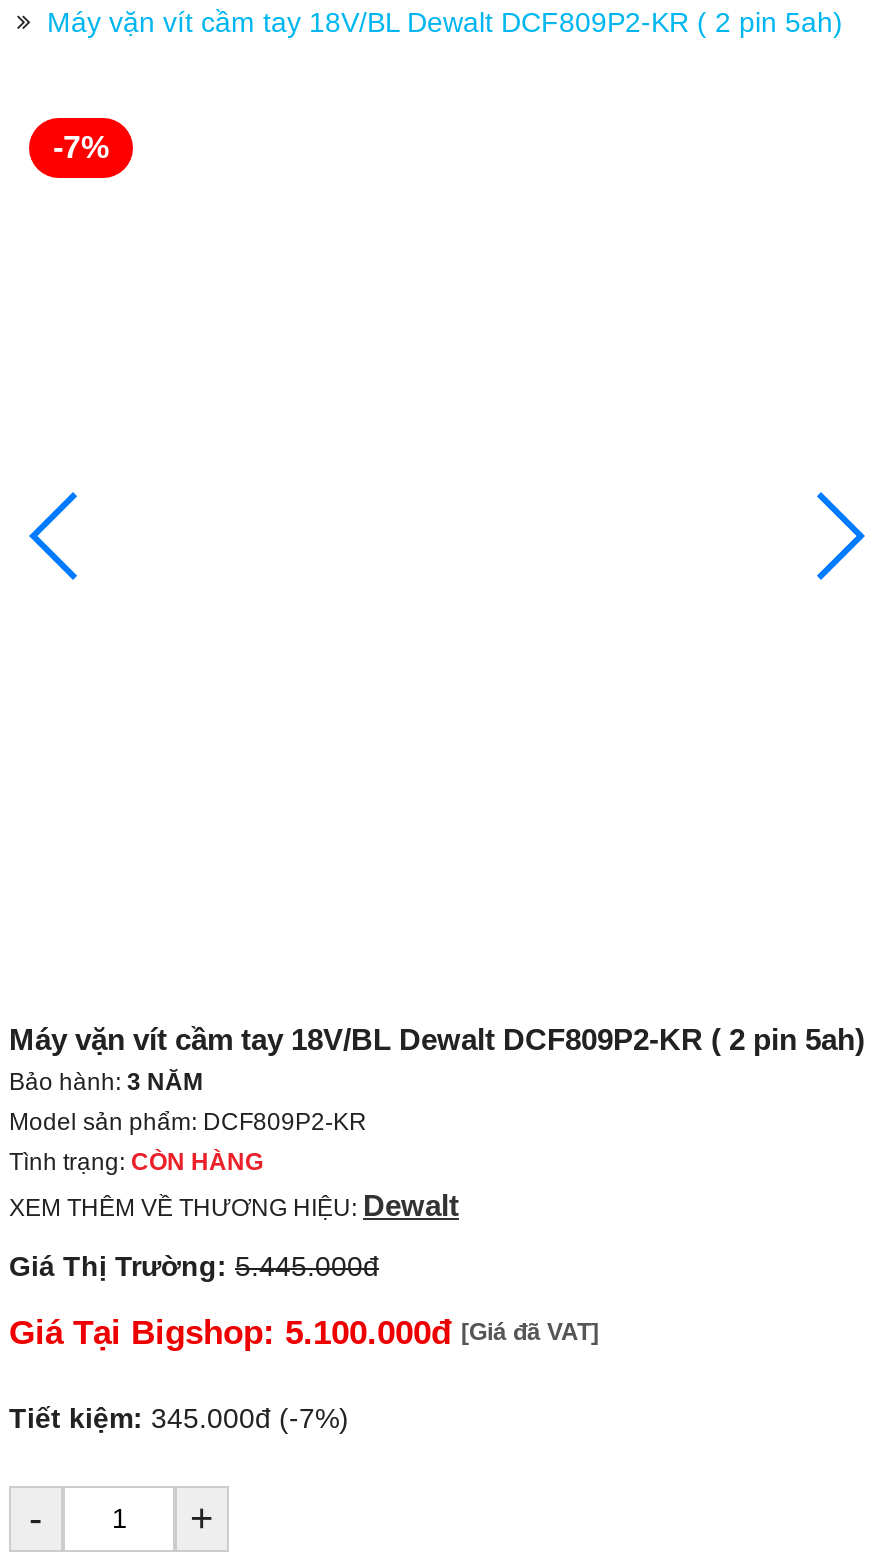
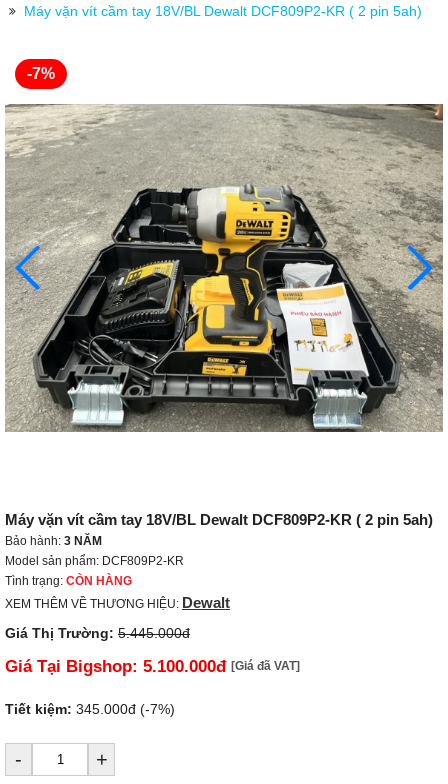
+ [image]
